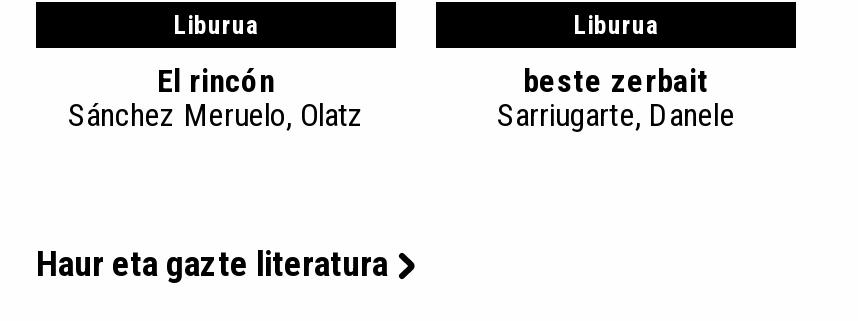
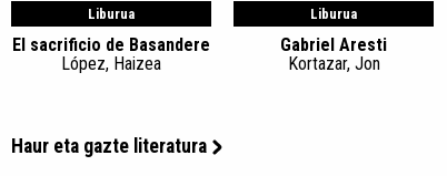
- El rincón
- Sánchez Meruelo, Olatz
+ El sacrificio de Basandere
+ López, Haizea

- beste zerbait
- Sarriugarte, Danele
+ Gabriel Aresti
+ Kortazar, Jon
